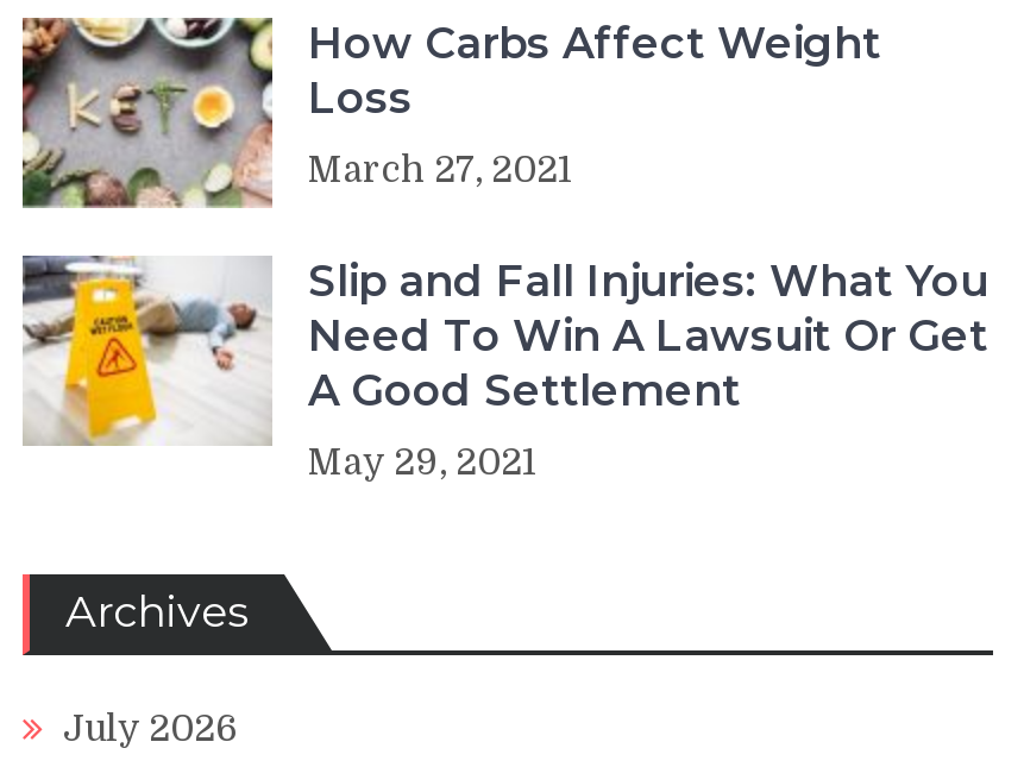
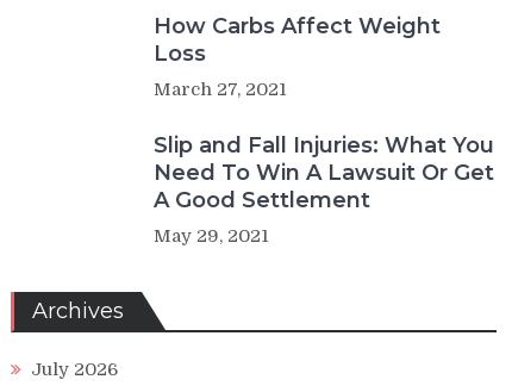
- [image]

- [image]
